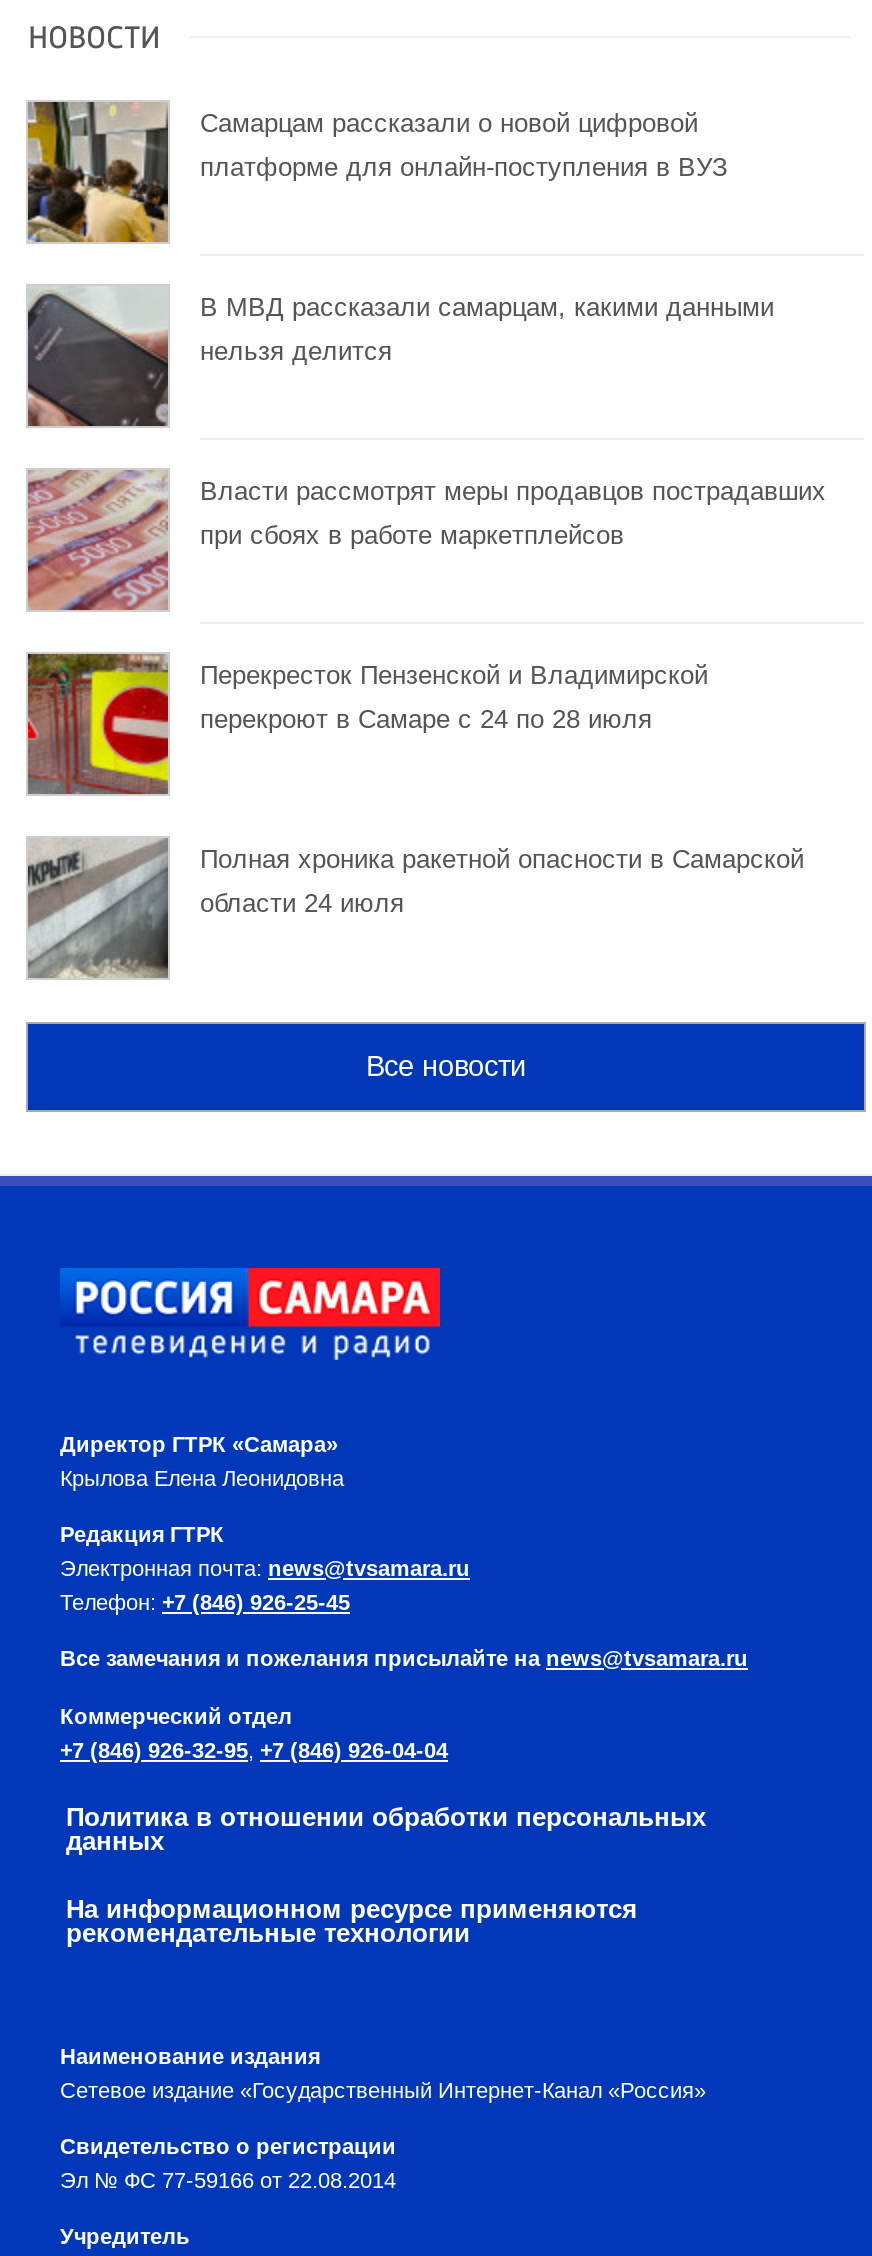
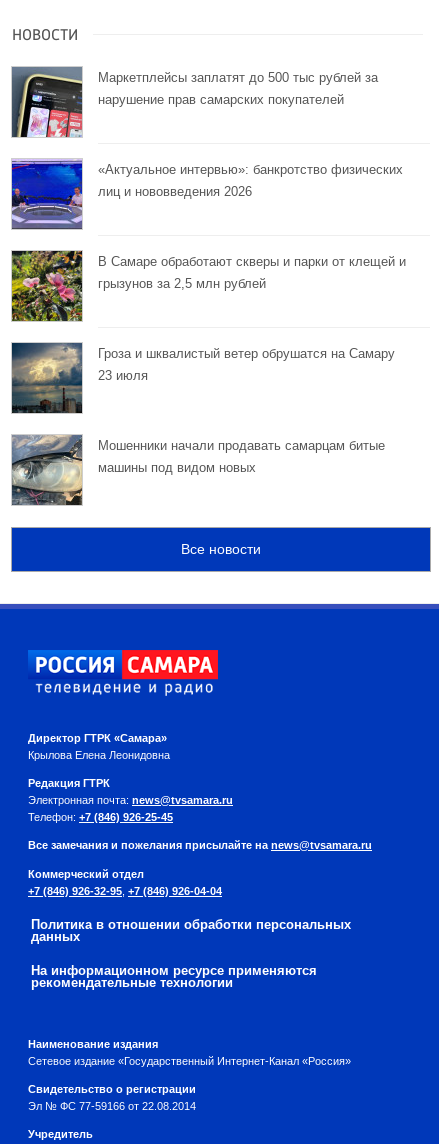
- [image]
- Самарцам рассказали о новой цифровой
+ [image]
+ Маркетплейсы заплатят до 500 тыс рублей за

- платформе для онлайн-поступления в ВУЗ
+ нарушение прав самарских покупателей

- [image]
- В МВД рассказали самарцам, какими данными
+ [image]
+ «Актуальное интервью»: банкротство физических

- нельзя делится
+ лиц и нововведения 2026

- [image]
- Власти рассмотрят меры продавцов пострадавших
+ [image]
+ В Самаре обработают скверы и парки от клещей и

- при сбоях в работе маркетплейсов
+ грызунов за 2,5 млн рублей

- [image]
- Перекресток Пензенской и Владимирской
+ [image]
+ Гроза и шквалистый ветер обрушатся на Самару

- перекроют в Самаре с 24 по 28 июля
+ 23 июля

- [image]
- Полная хроника ракетной опасности в Самарской
+ [image]
+ Мошенники начали продавать самарцам битые

- области 24 июля
+ машины под видом новых
